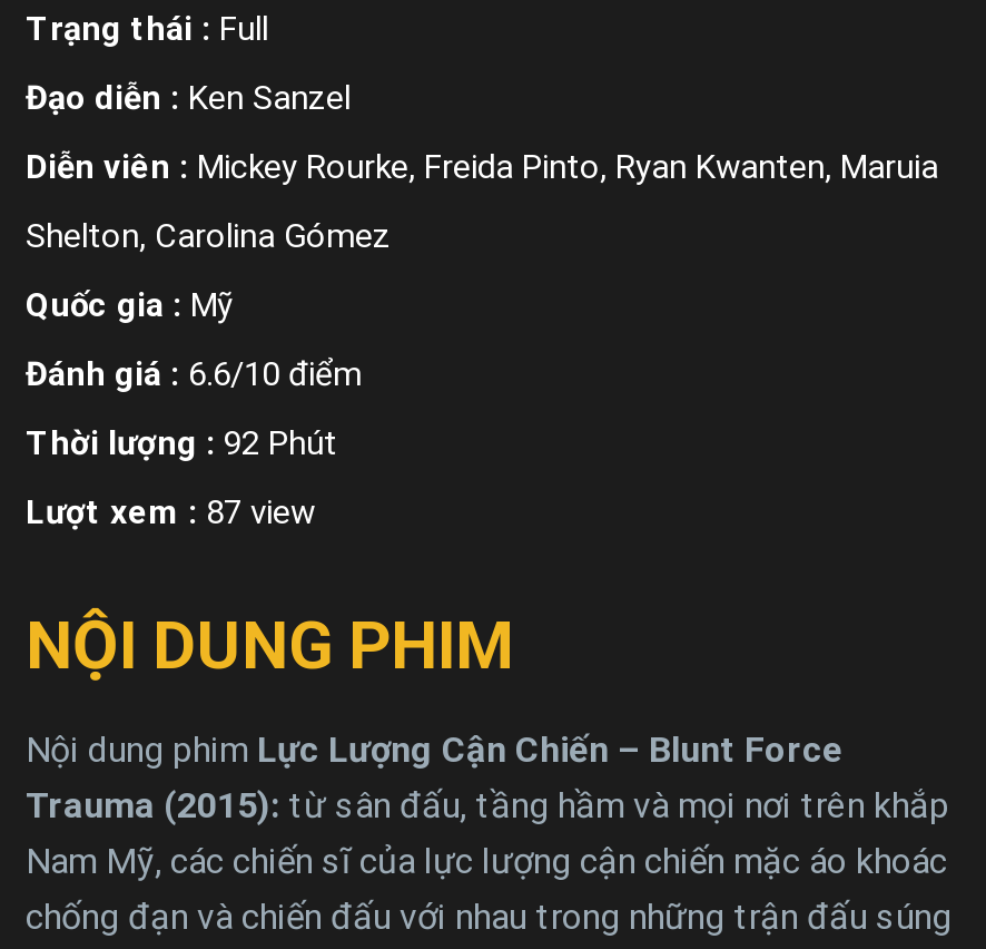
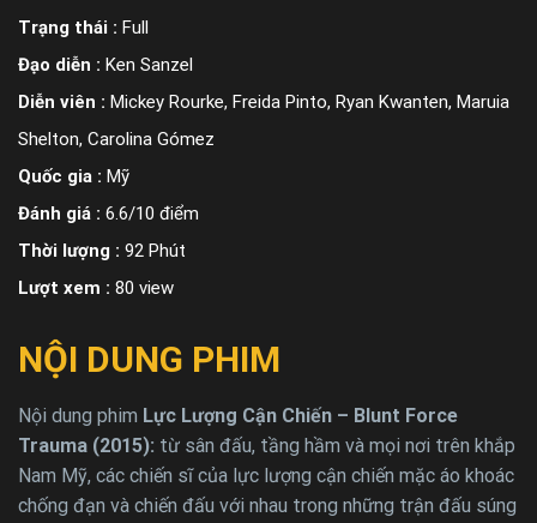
- Lượt xem : 87 view
+ Lượt xem : 80 view
